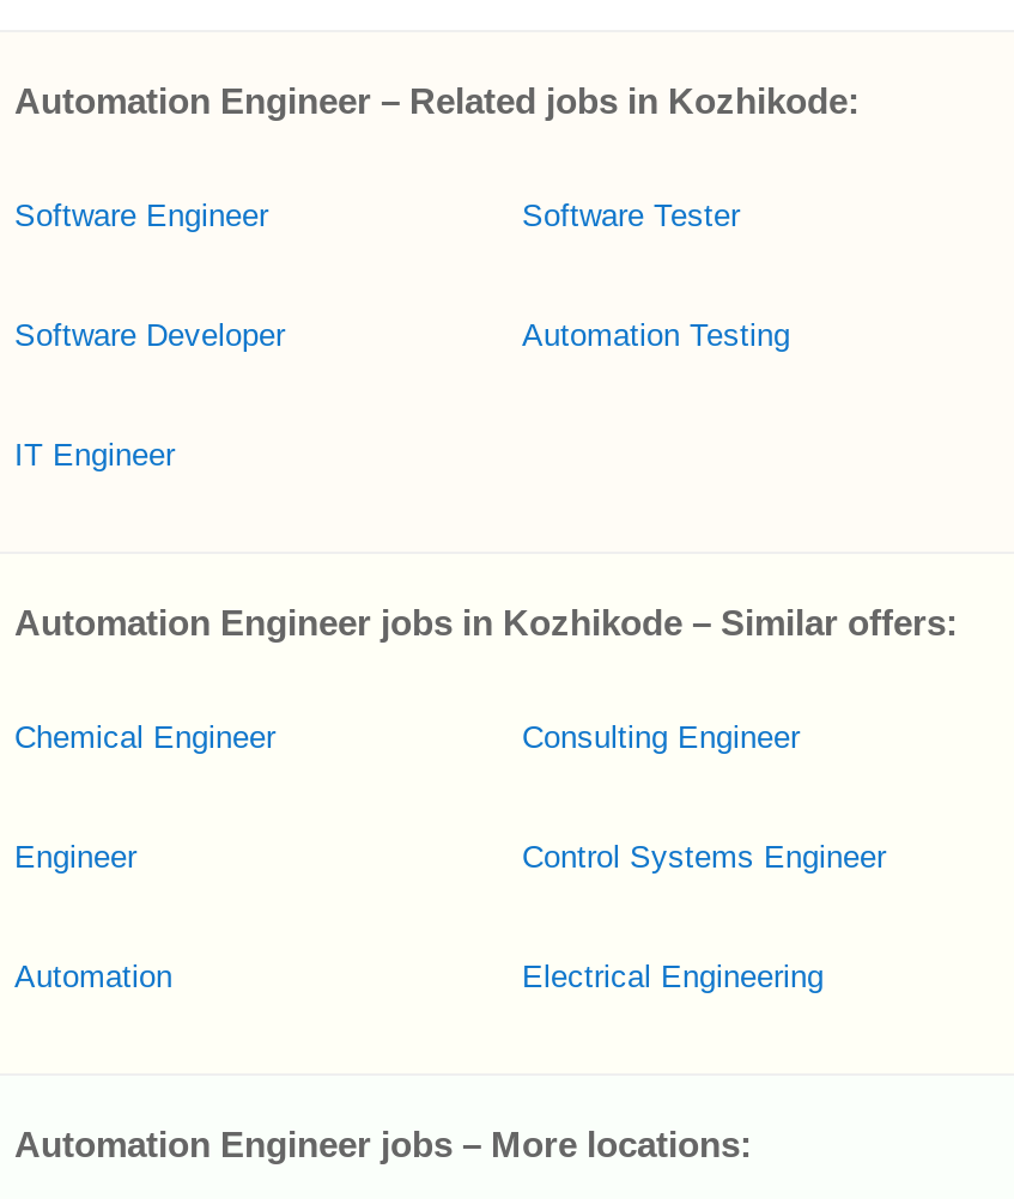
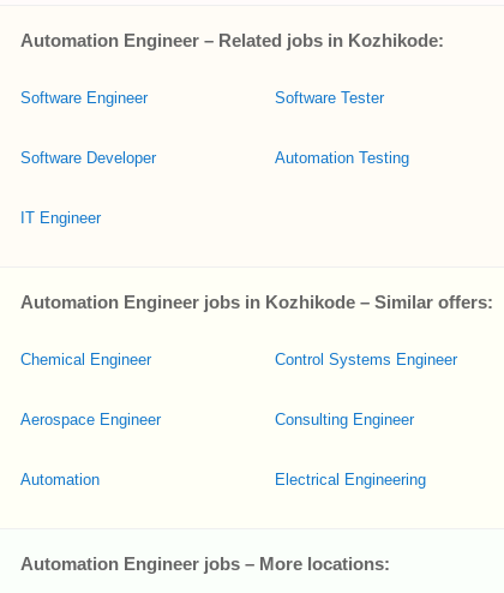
moved down: Consulting Engineer

- Engineer
+ Aerospace Engineer

moved up: Control Systems Engineer
